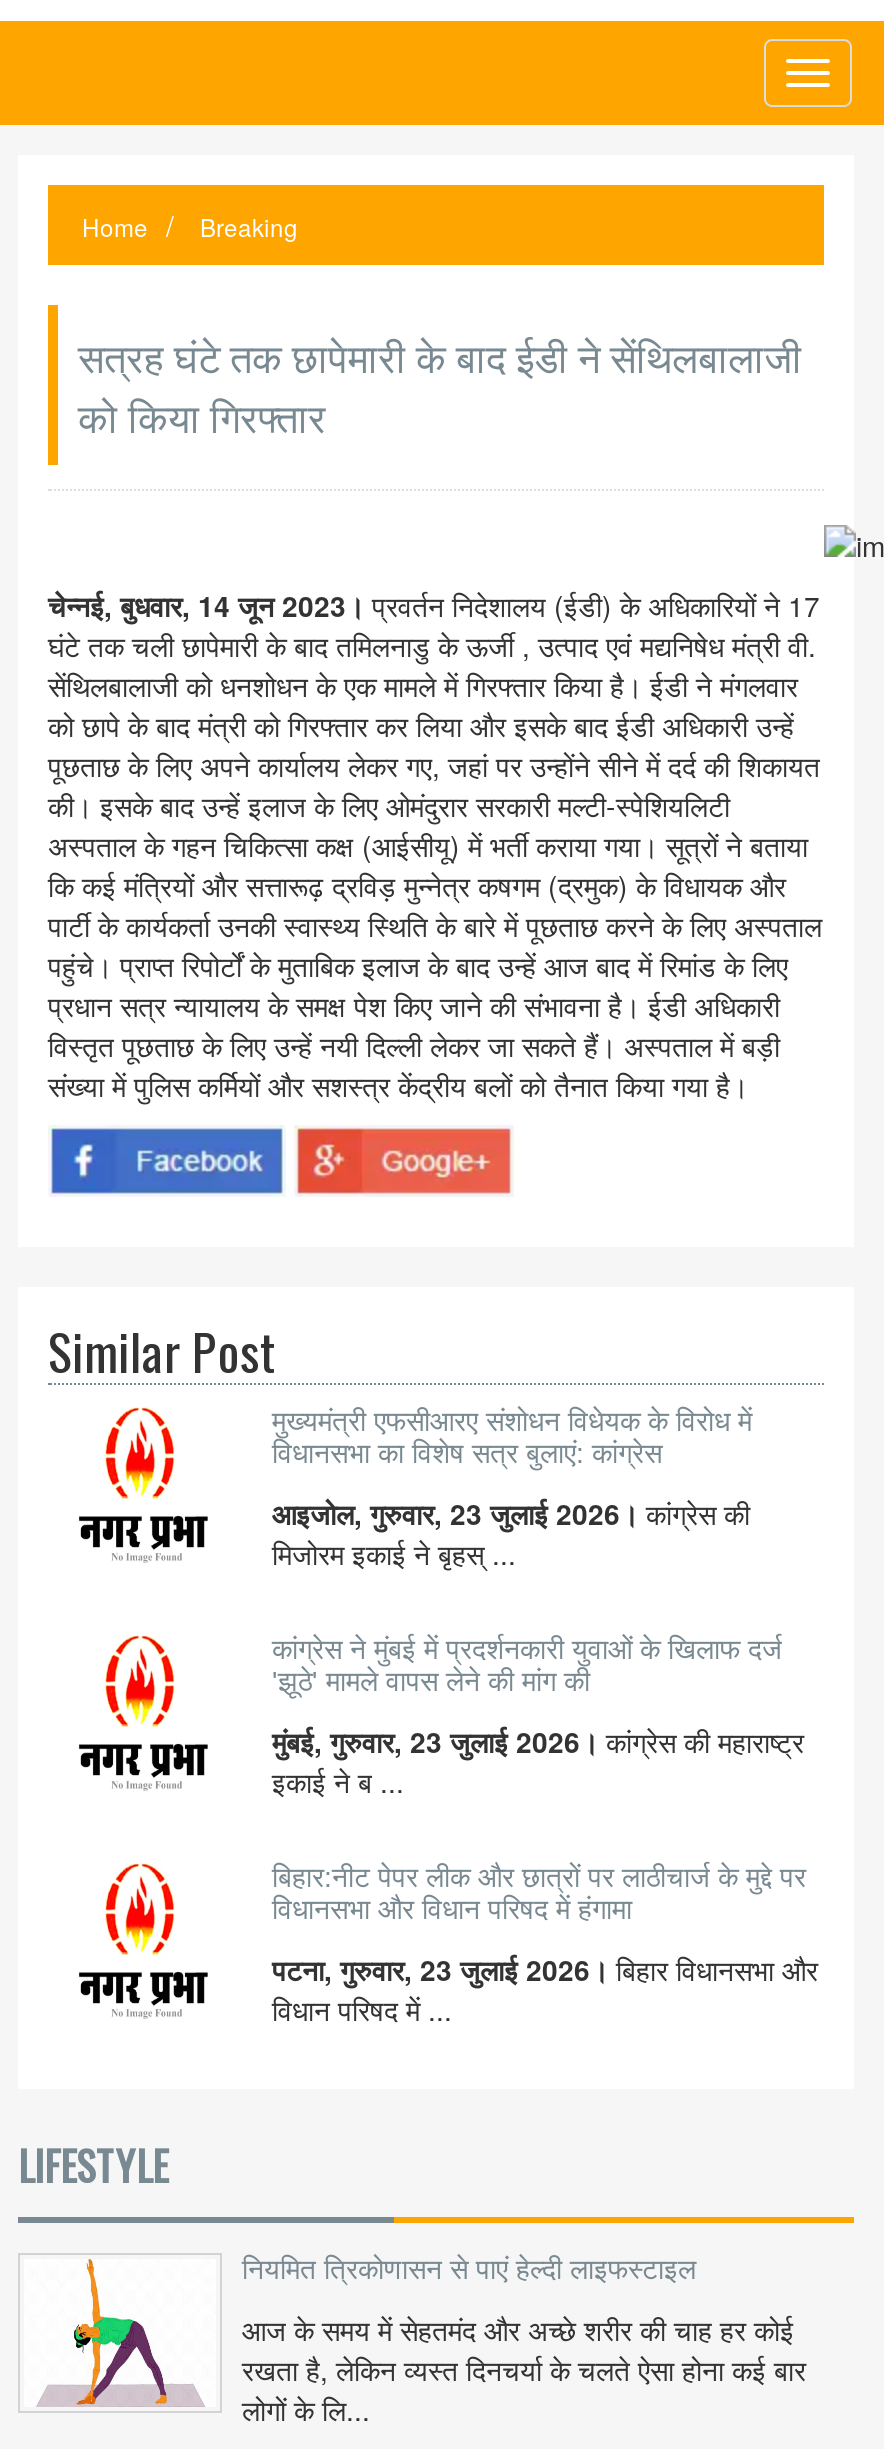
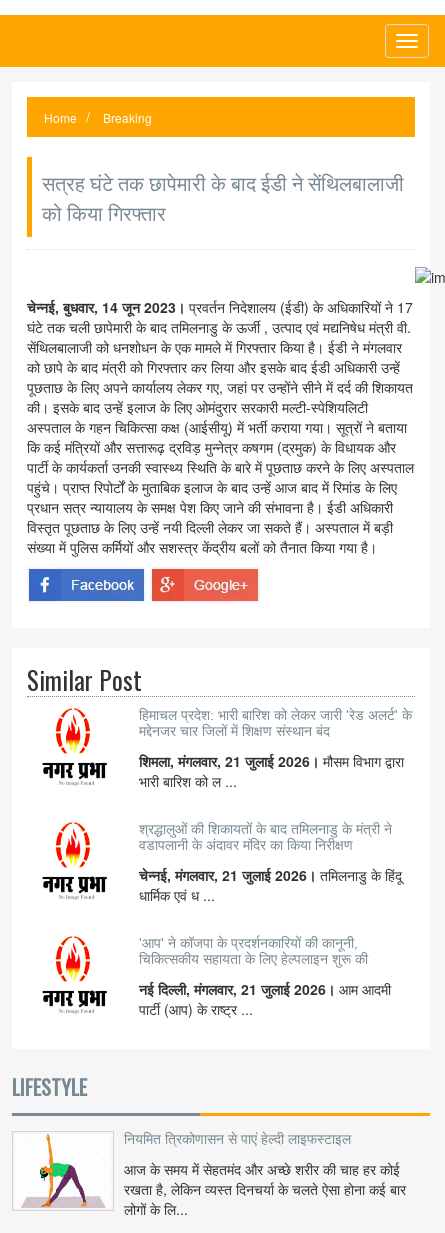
- मुख्यमंत्री एफसीआरए संशोधन विधेयक के विरोध में
- विधानसभा का विशेष सत्र बुलाएं: कांग्रेस
+ हिमाचल प्रदेश: भारी बारिश को लेकर जारी 'रेड अलर्ट' के
+ मद्देनजर चार जिलों में शिक्षण संस्थान बंद

- आइजोल, गुरुवार, 23 जुलाई 2026। कांग्रेस की
- मिजोरम इकाई ने बृहस् ...
+ शिमला, मंगलवार, 21 जुलाई 2026। मौसम विभाग द्वारा
+ भारी बारिश को ल ...

- कांग्रेस ने मुंबई में प्रदर्शनकारी युवाओं के खिलाफ दर्ज
- 'झूठे' मामले वापस लेने की मांग की
+ श्रद्धालुओं की शिकायतों के बाद तमिलनाडु के मंत्री ने
+ वडापलानी के अंदावर मंदिर का किया निरीक्षण

- मुंबई, गुरुवार, 23 जुलाई 2026। कांग्रेस की महाराष्ट्र
- इकाई ने ब ...
+ चेन्नई, मंगलवार, 21 जुलाई 2026। तमिलनाडु के हिंदू
+ धार्मिक एवं ध ...

- बिहार:नीट पेपर लीक और छात्रों पर लाठीचार्ज के मुद्दे पर
- विधानसभा और विधान परिषद में हंगामा
+ 'आप' ने कॉजपा के प्रदर्शनकारियों की कानूनी,
+ चिकित्सकीय सहायता के लिए हेल्पलाइन शुरू की

- पटना, गुरुवार, 23 जुलाई 2026। बिहार विधानसभा और
- विधान परिषद में ...
+ नई दिल्ली, मंगलवार, 21 जुलाई 2026। आम आदमी
+ पार्टी (आप) के राष्ट्र ...
